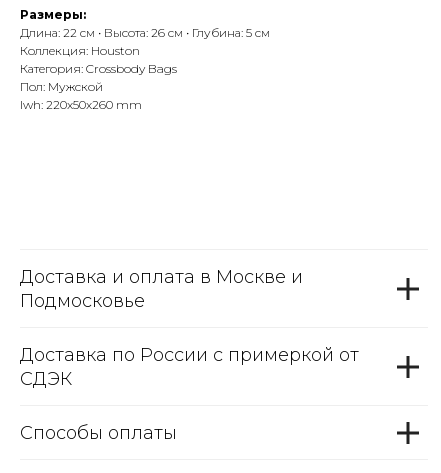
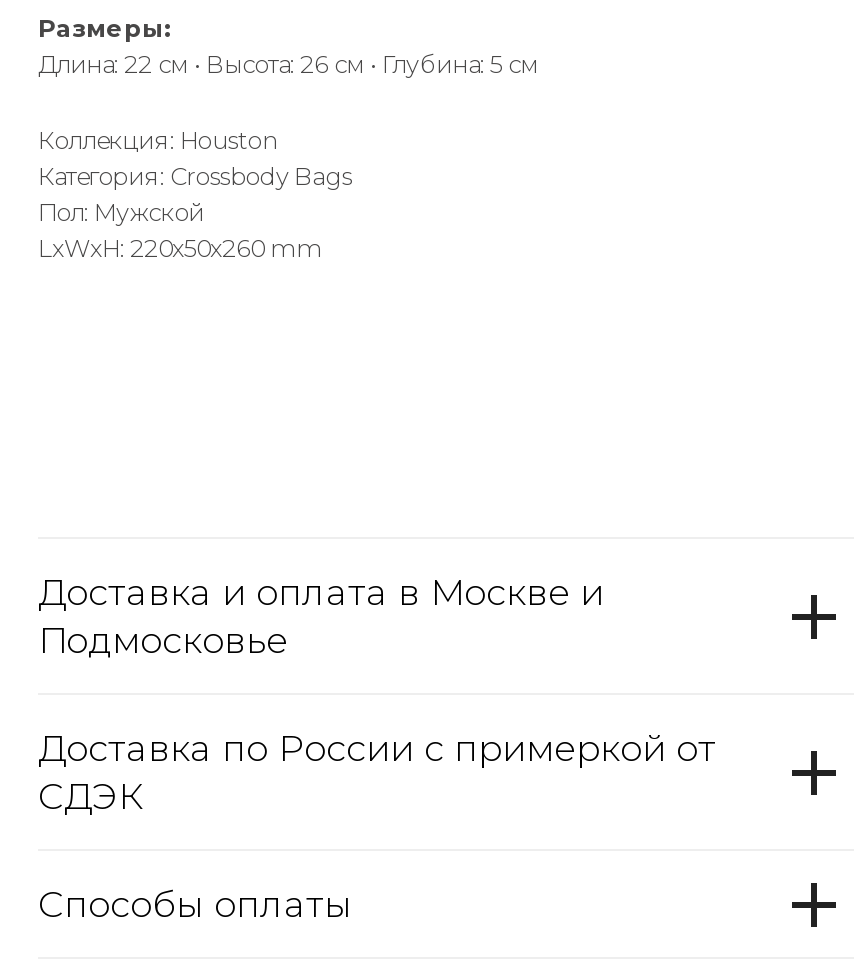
- lwh: 220x50x260 mm
+ LxWxH: 220x50x260 mm
